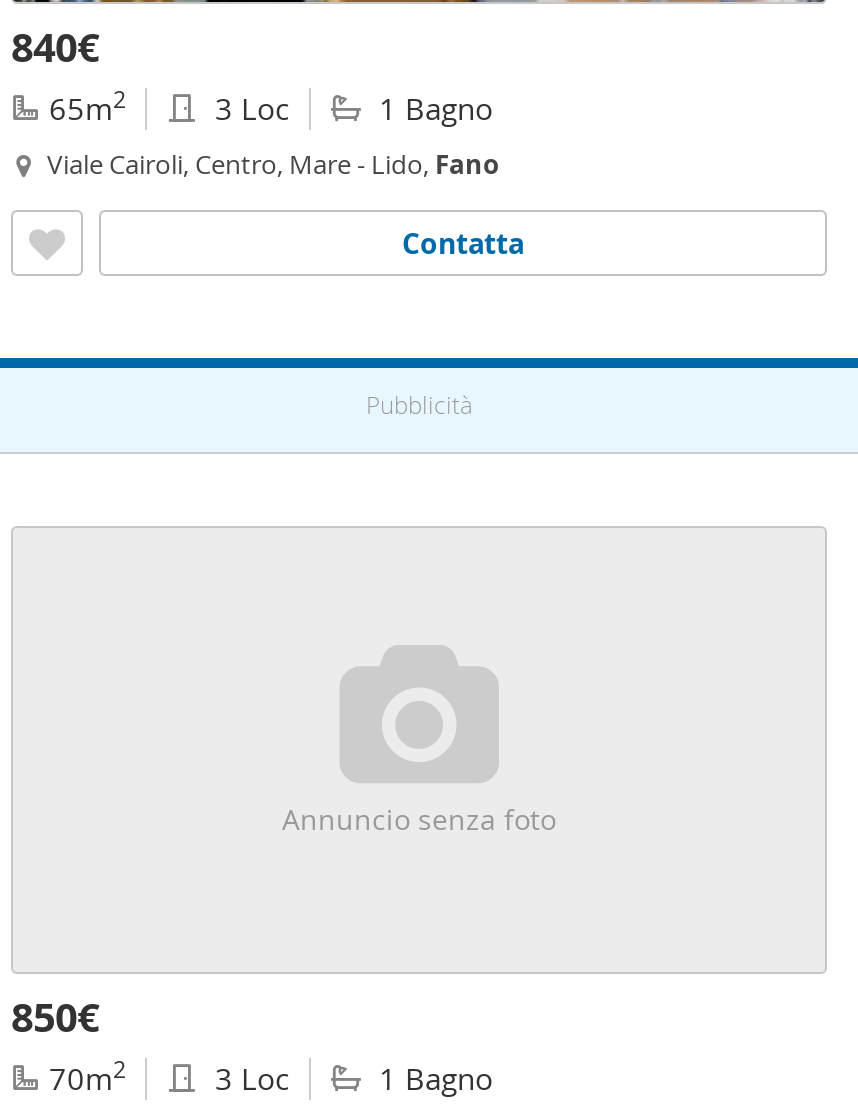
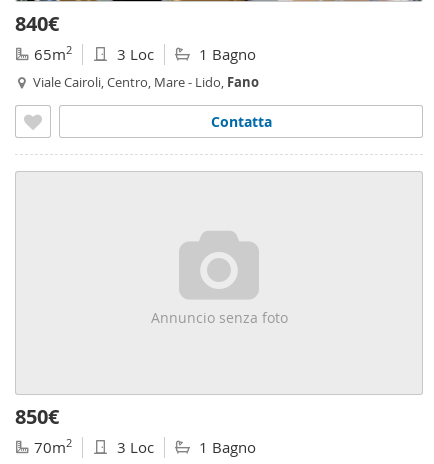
- Pubblicità
